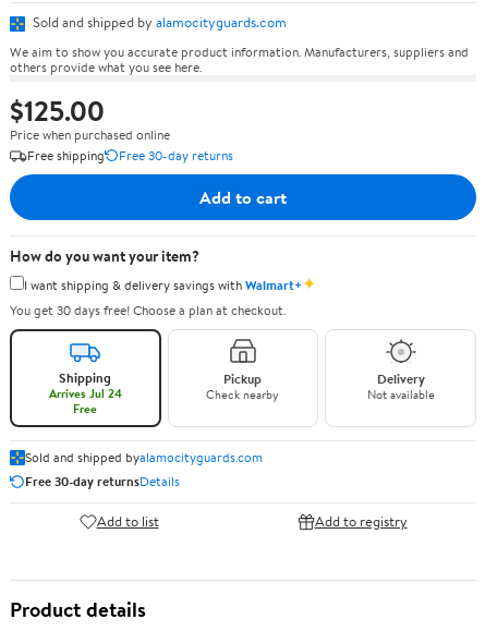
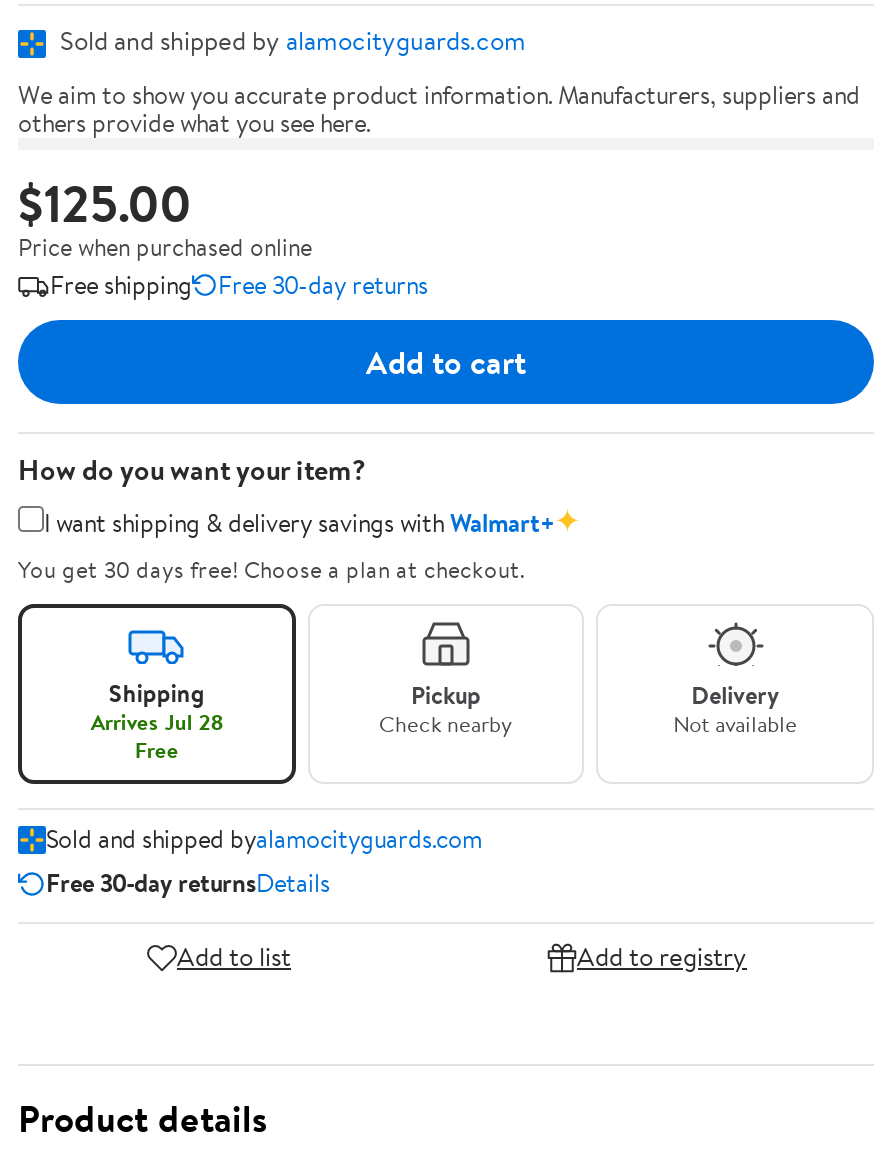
- Arrives Jul 24
+ Arrives Jul 28
